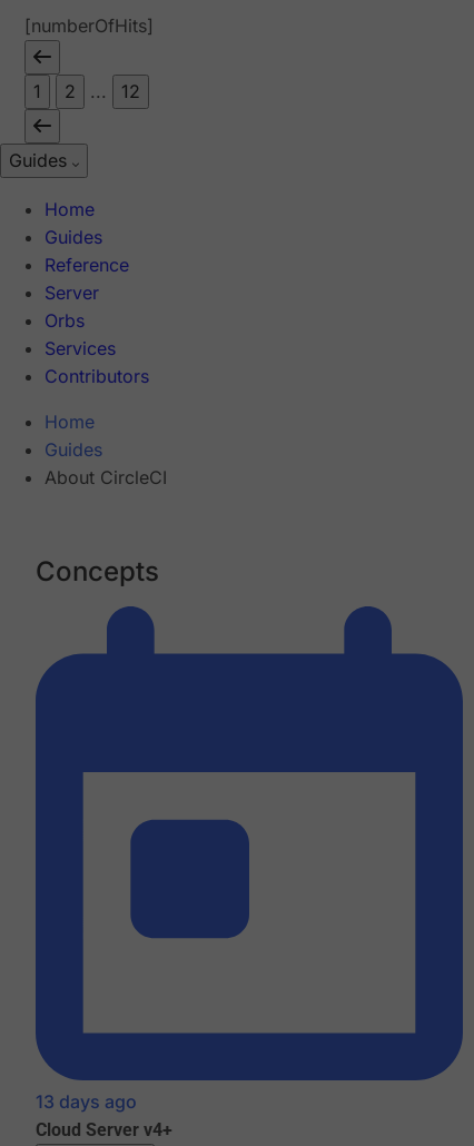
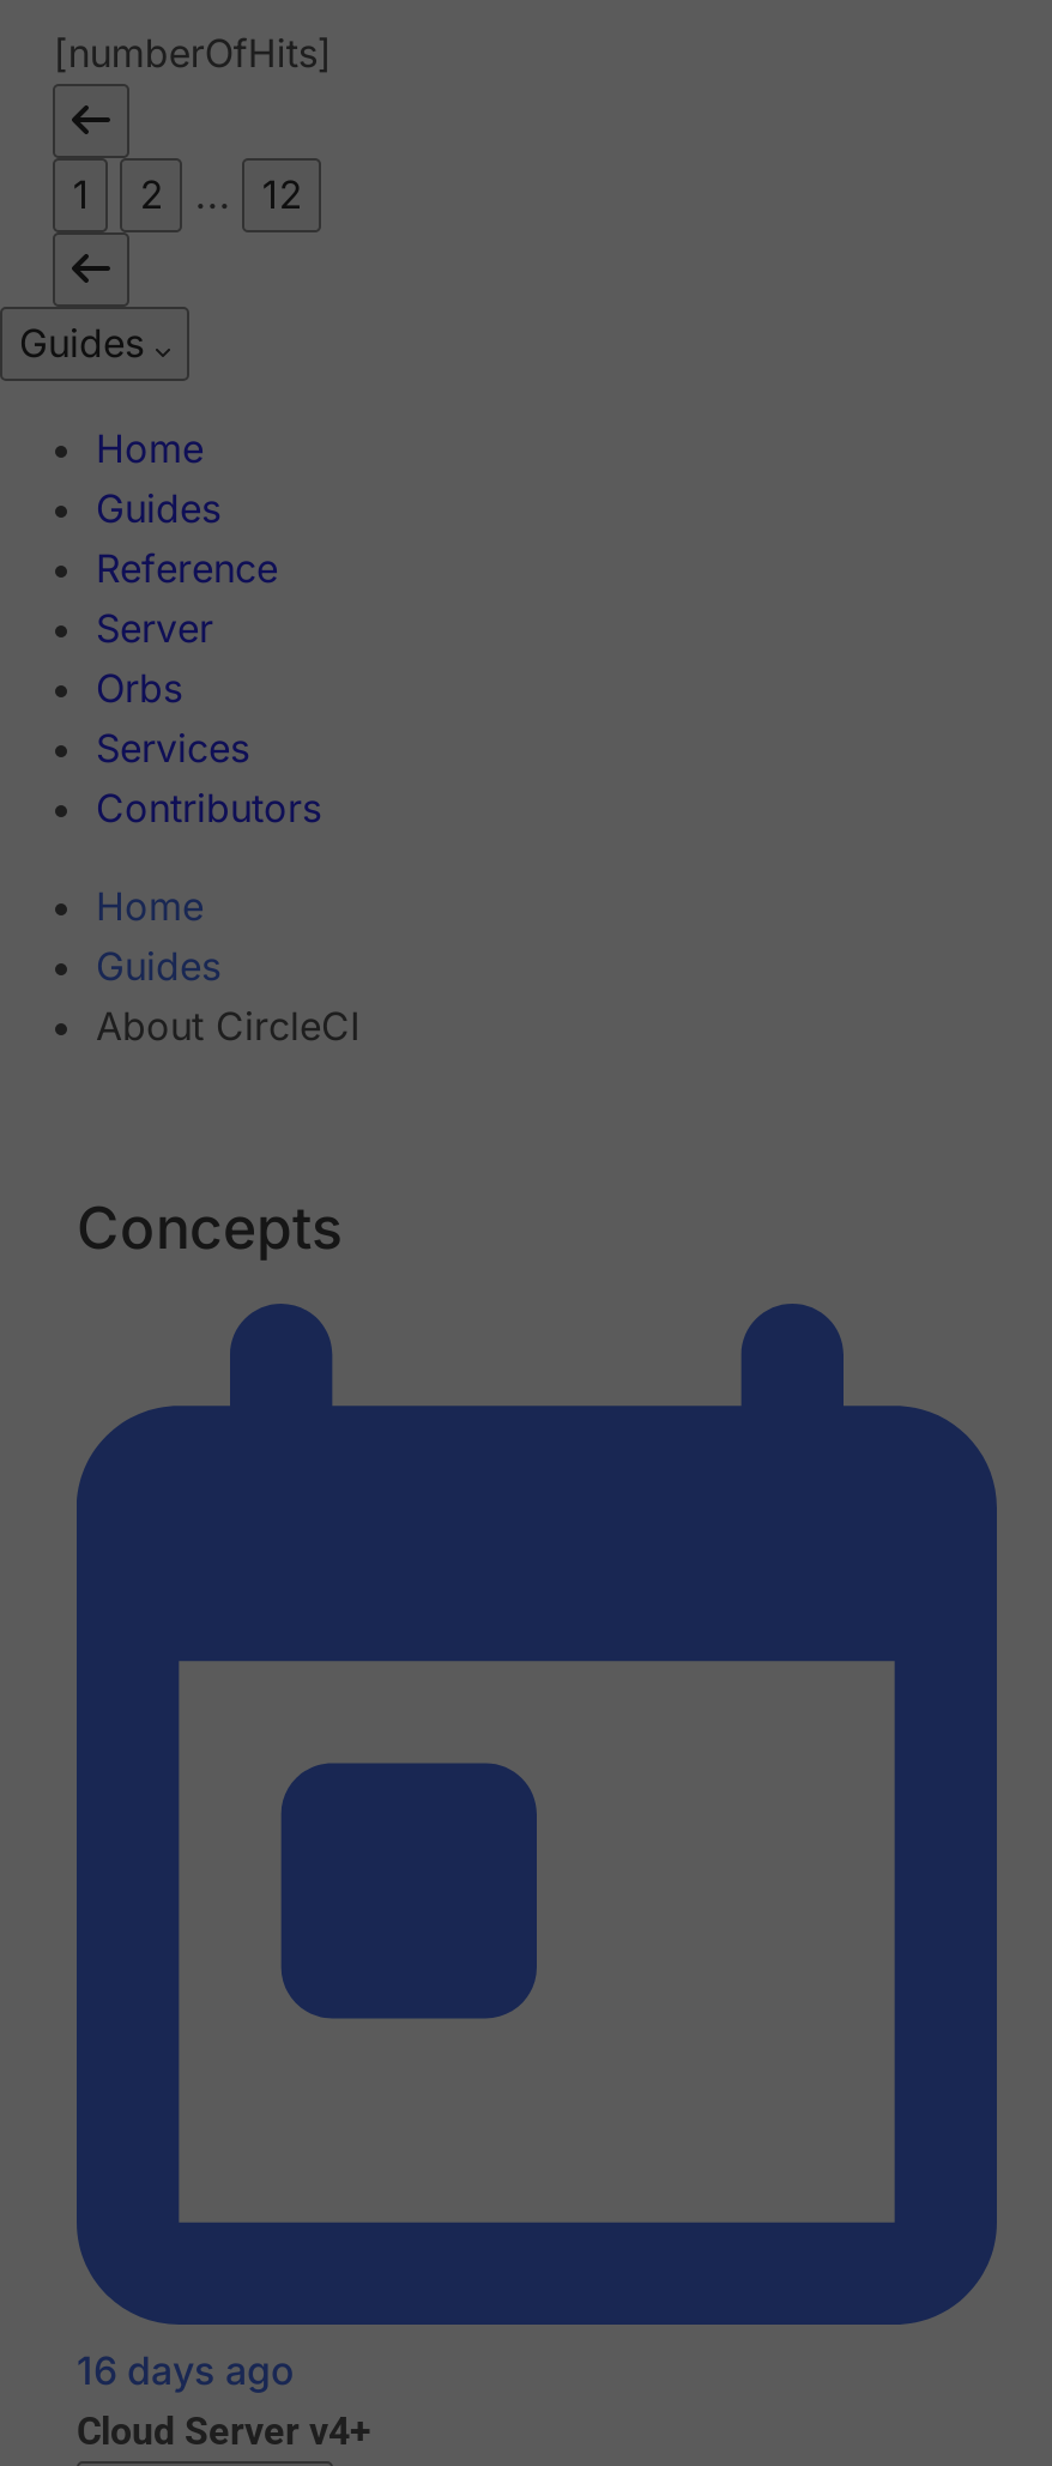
- 13 days ago
+ 16 days ago
